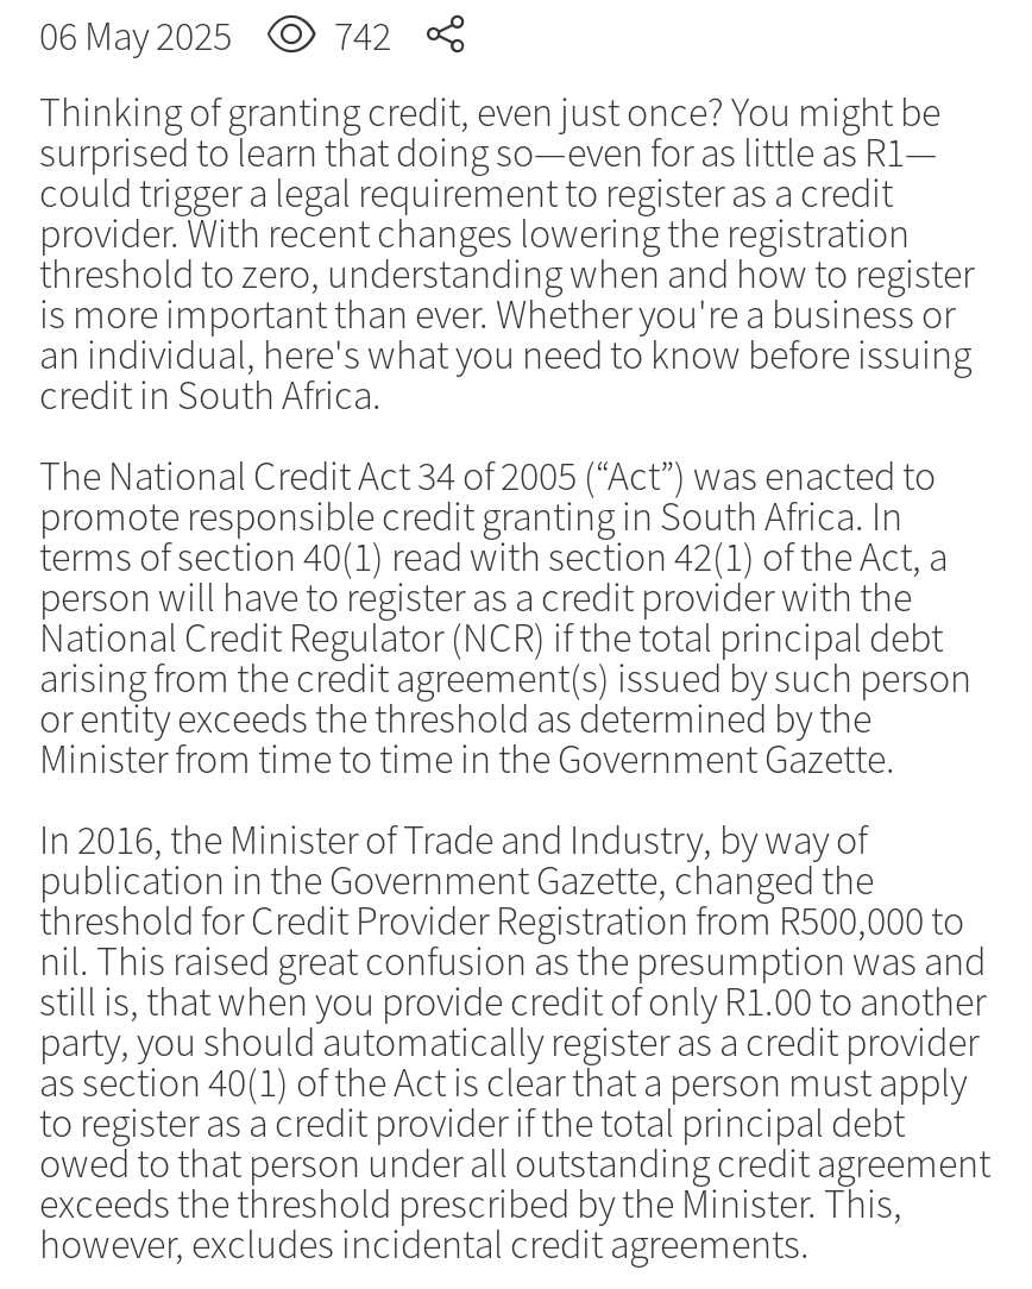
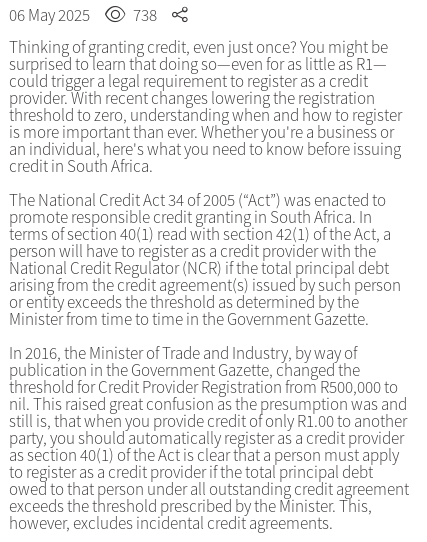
- 06 May 2025 742
+ 06 May 2025 738
